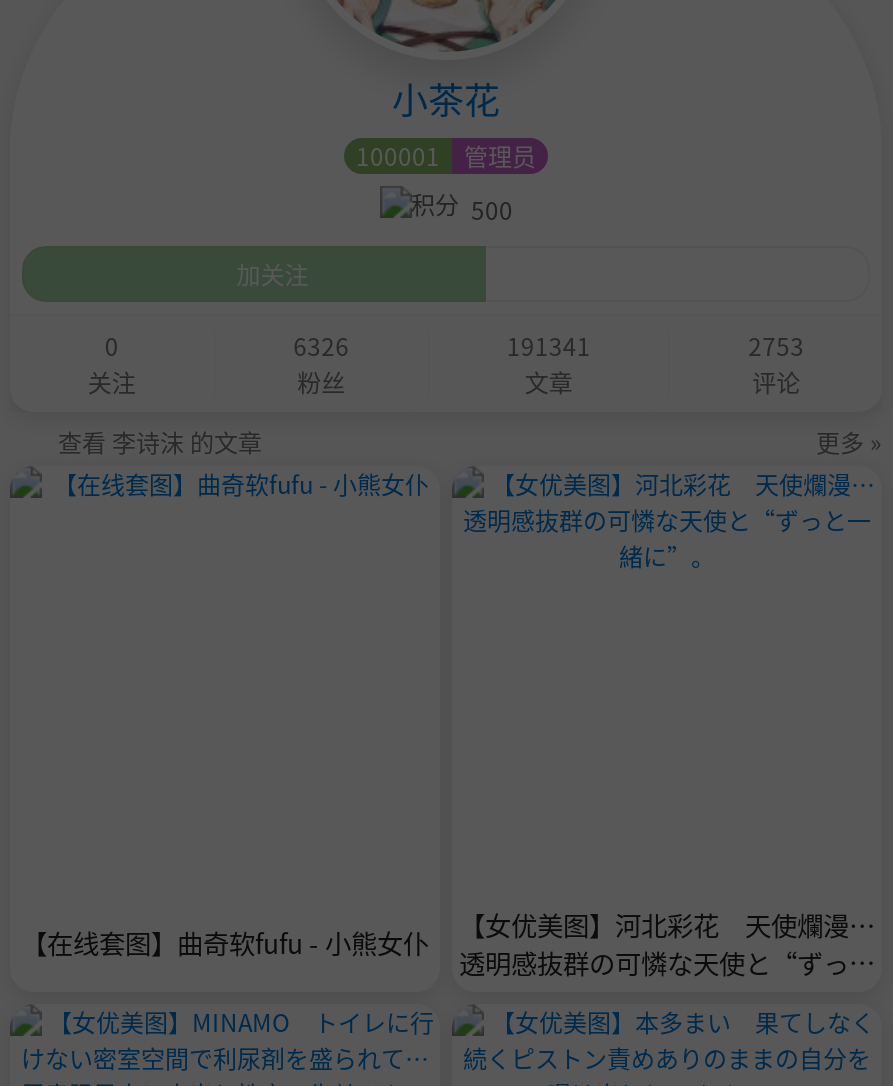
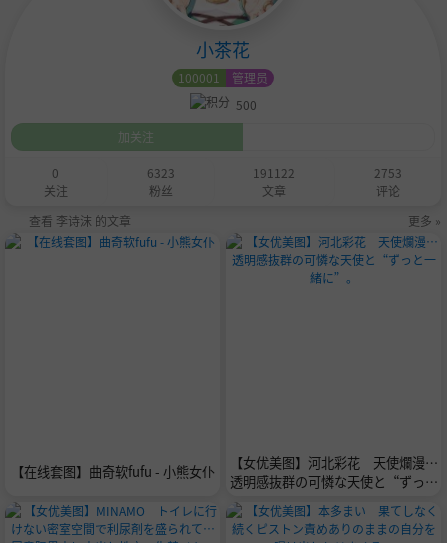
- 6326
+ 6323

- 191341
+ 191122
